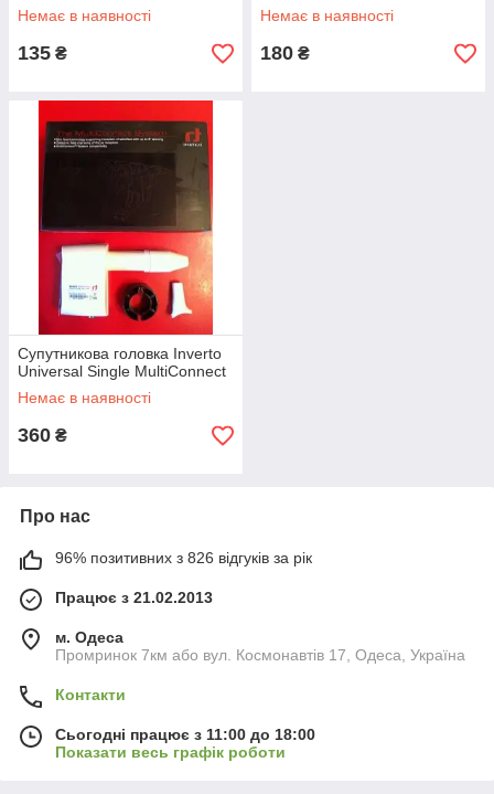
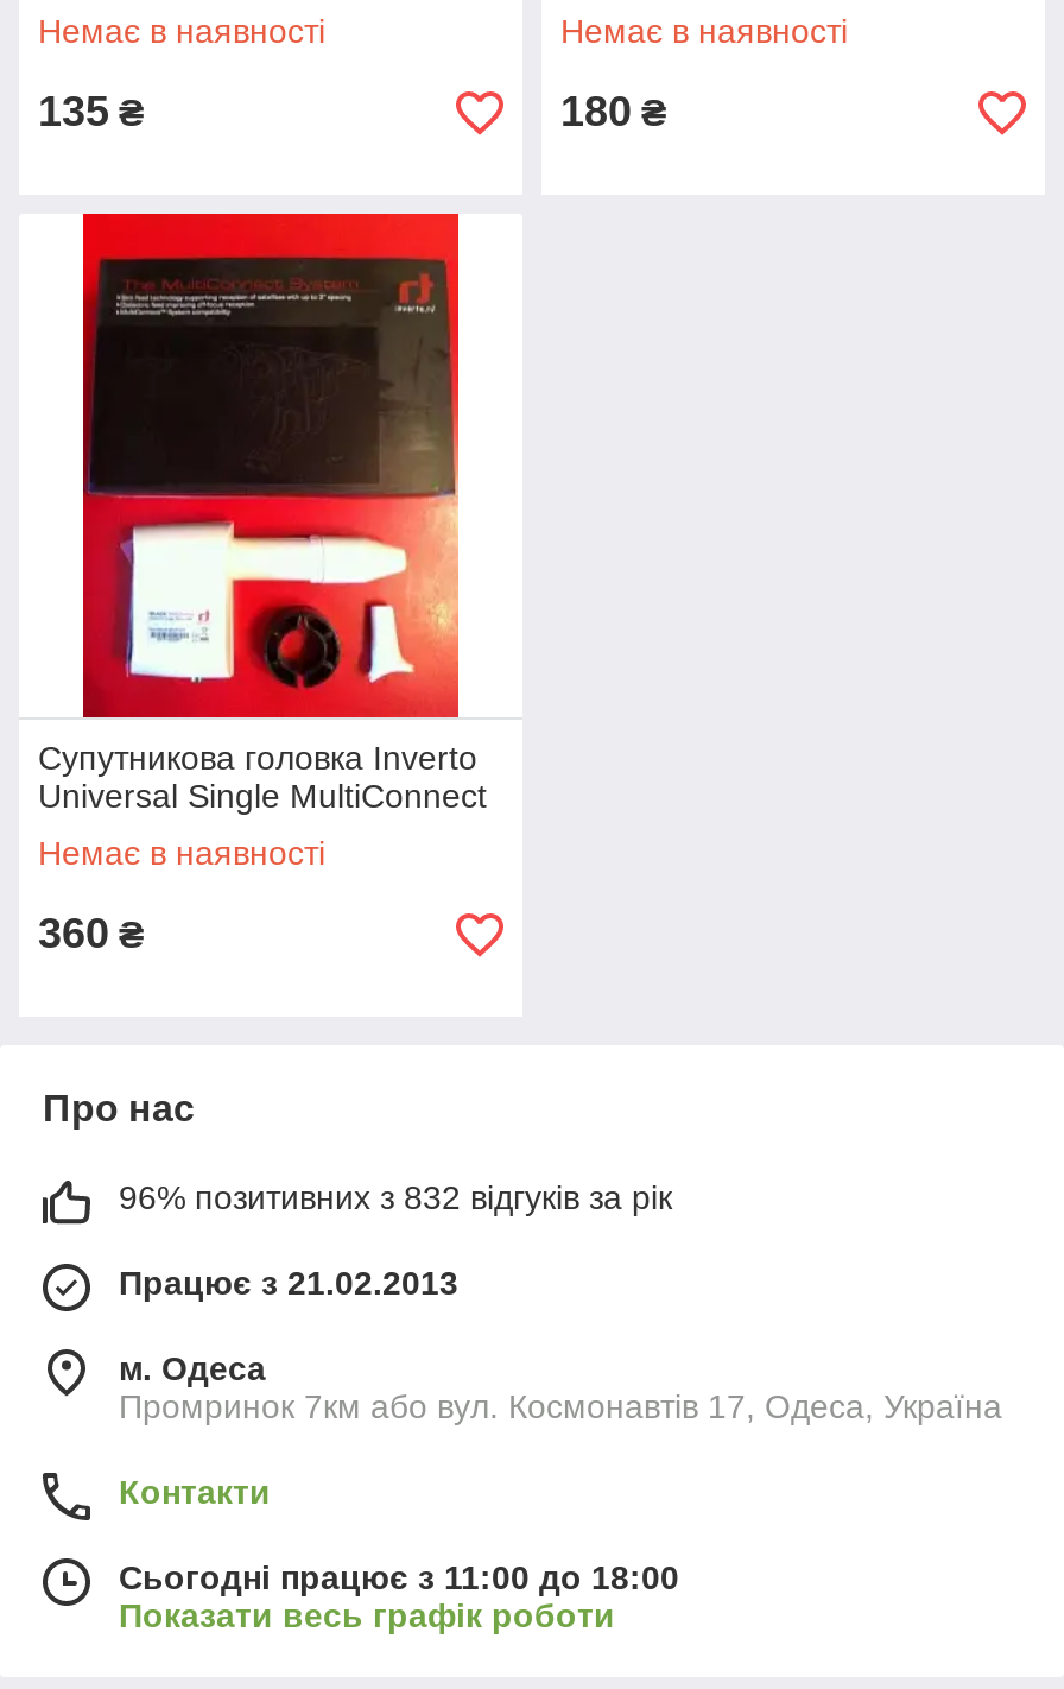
- 96% позитивних з 826 відгуків за рік
+ 96% позитивних з 832 відгуків за рік
